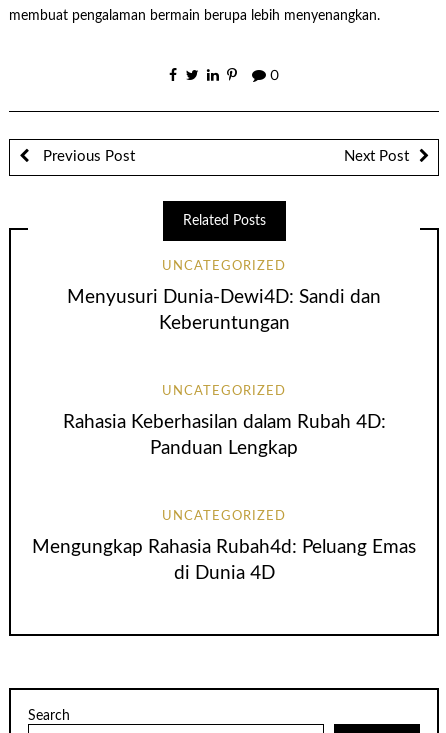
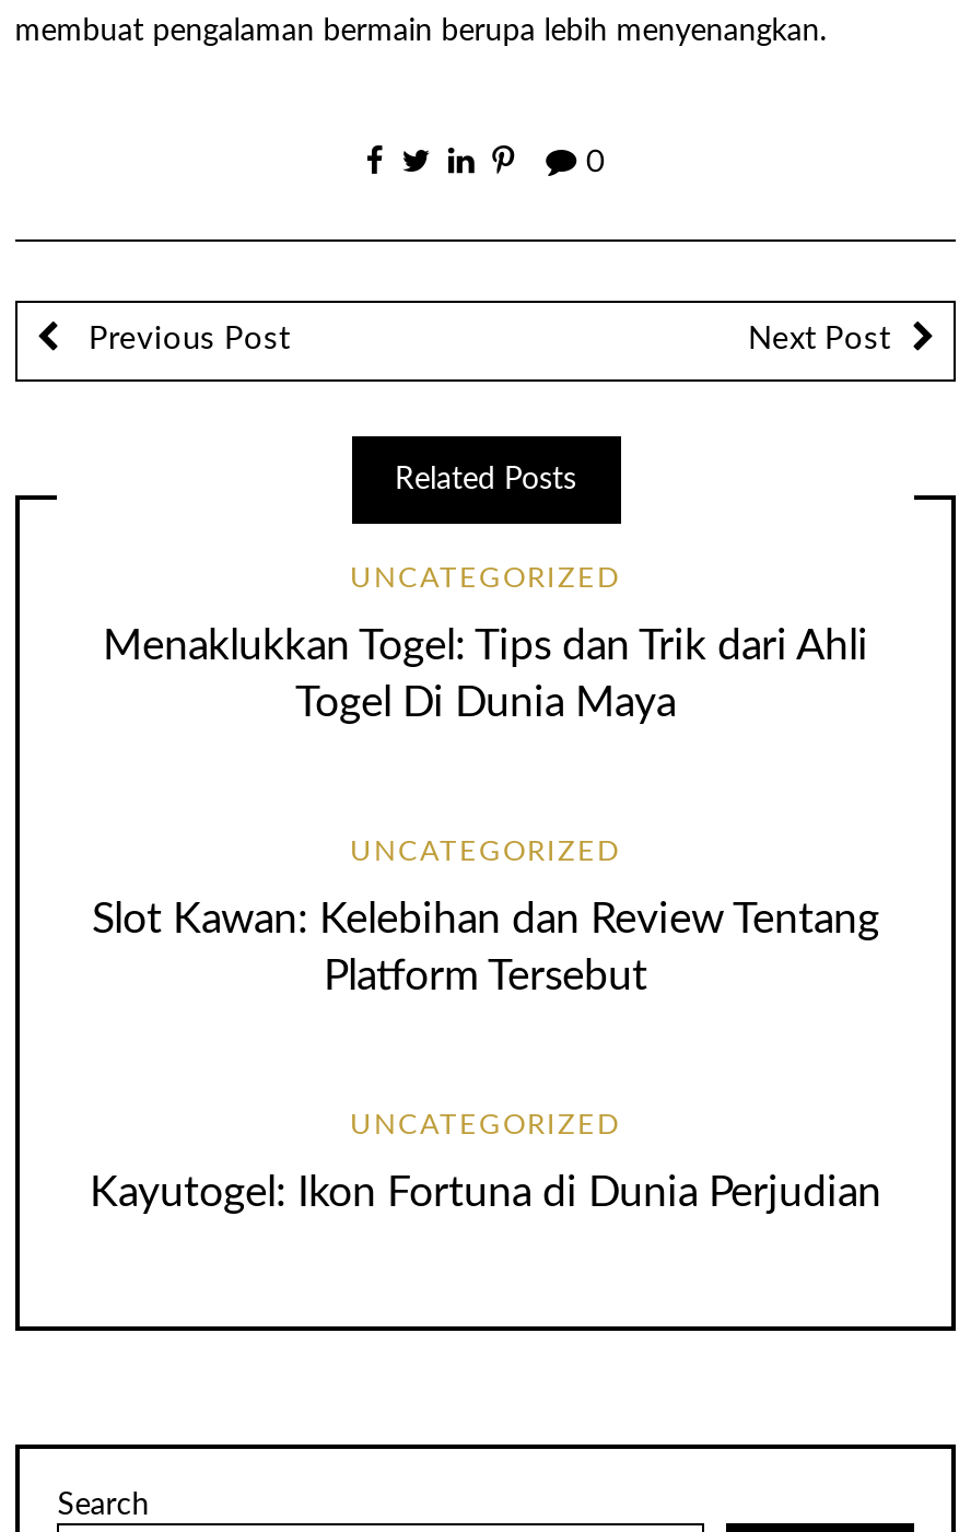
- Menyusuri Dunia-Dewi4D: Sandi dan
- Keberuntungan
+ Menaklukkan Togel: Tips dan Trik dari Ahli
+ Togel Di Dunia Maya

- Rahasia Keberhasilan dalam Rubah 4D:
- Panduan Lengkap
+ Slot Kawan: Kelebihan dan Review Tentang
+ Platform Tersebut

- Mengungkap Rahasia Rubah4d: Peluang Emas
- di Dunia 4D
+ Kayutogel: Ikon Fortuna di Dunia Perjudian
